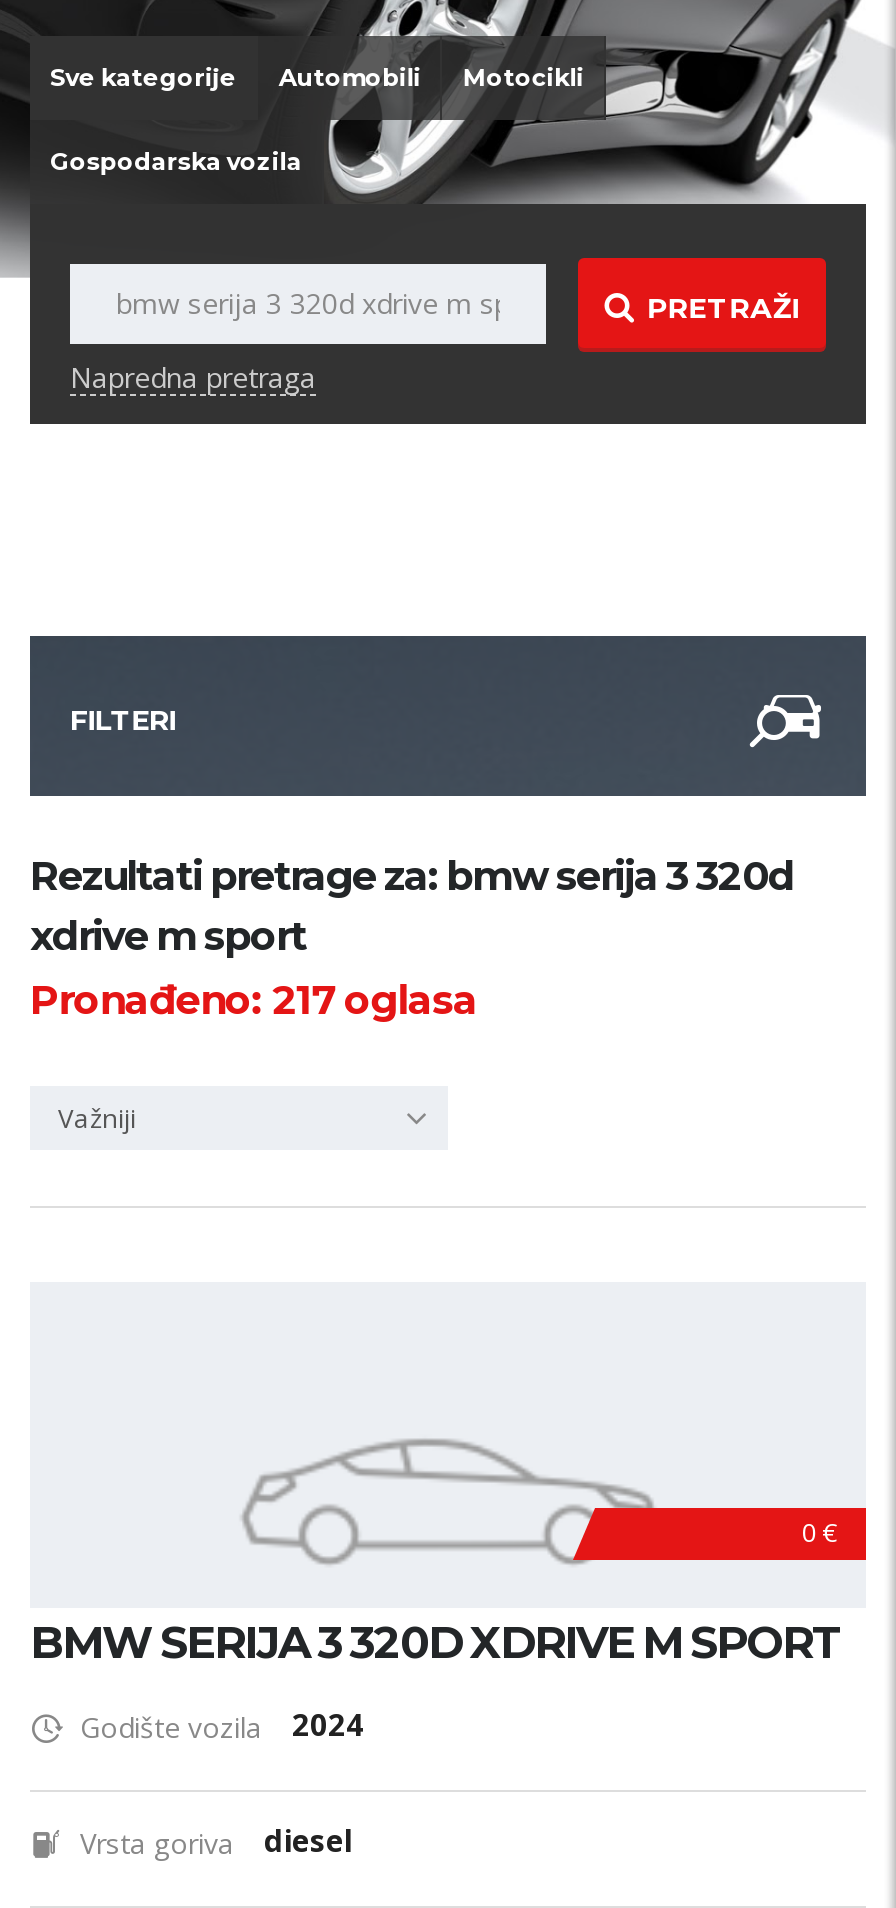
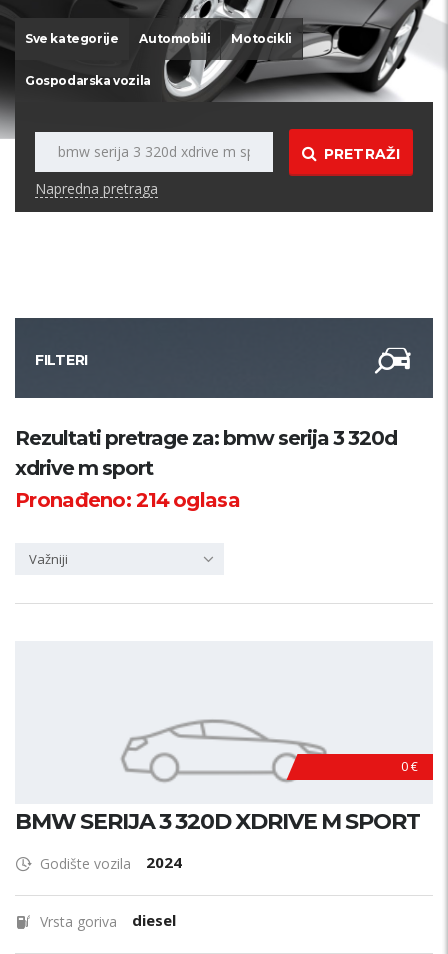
- Pronađeno: 217 oglasa
+ Pronađeno: 214 oglasa
